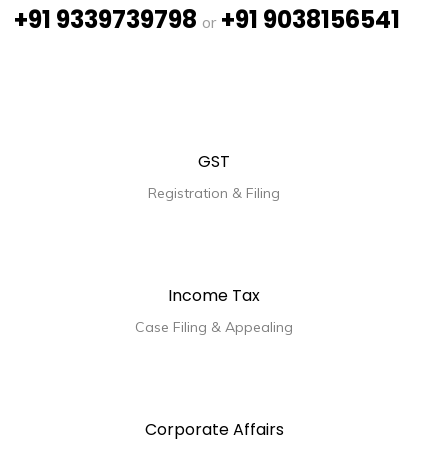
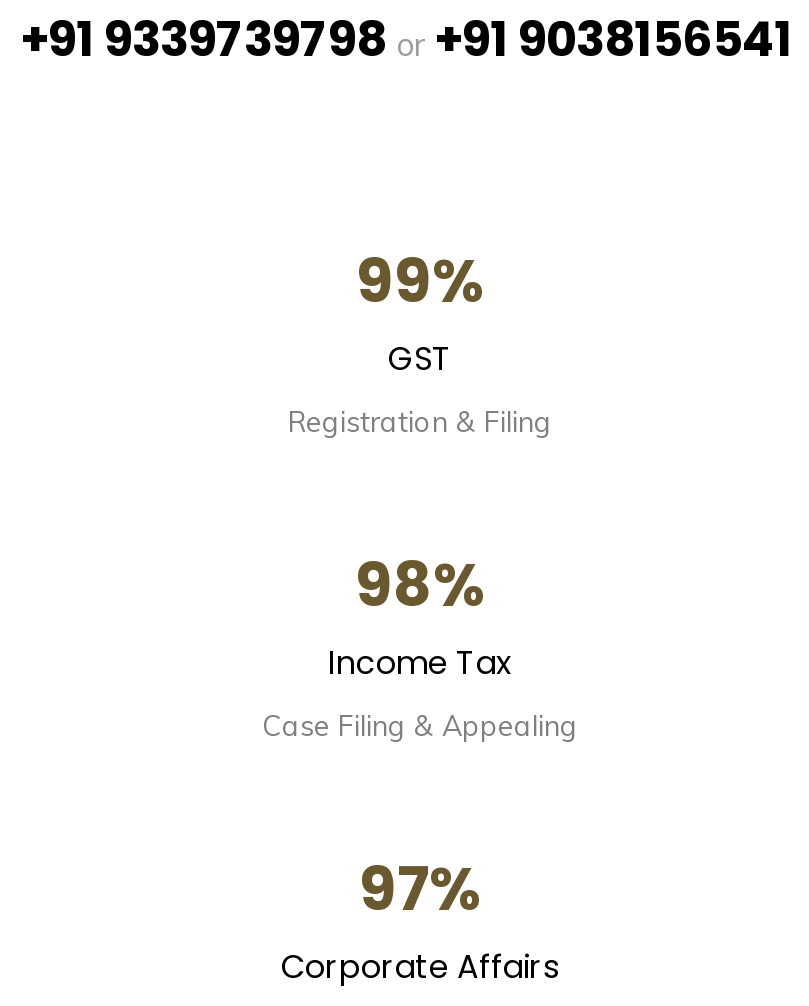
+ 99%

+ 98%

+ 97%
